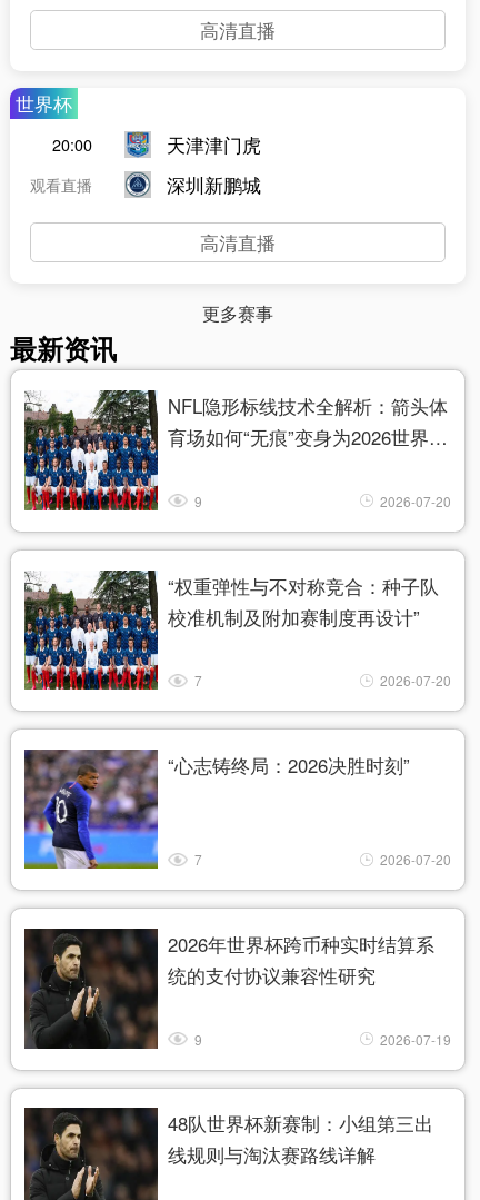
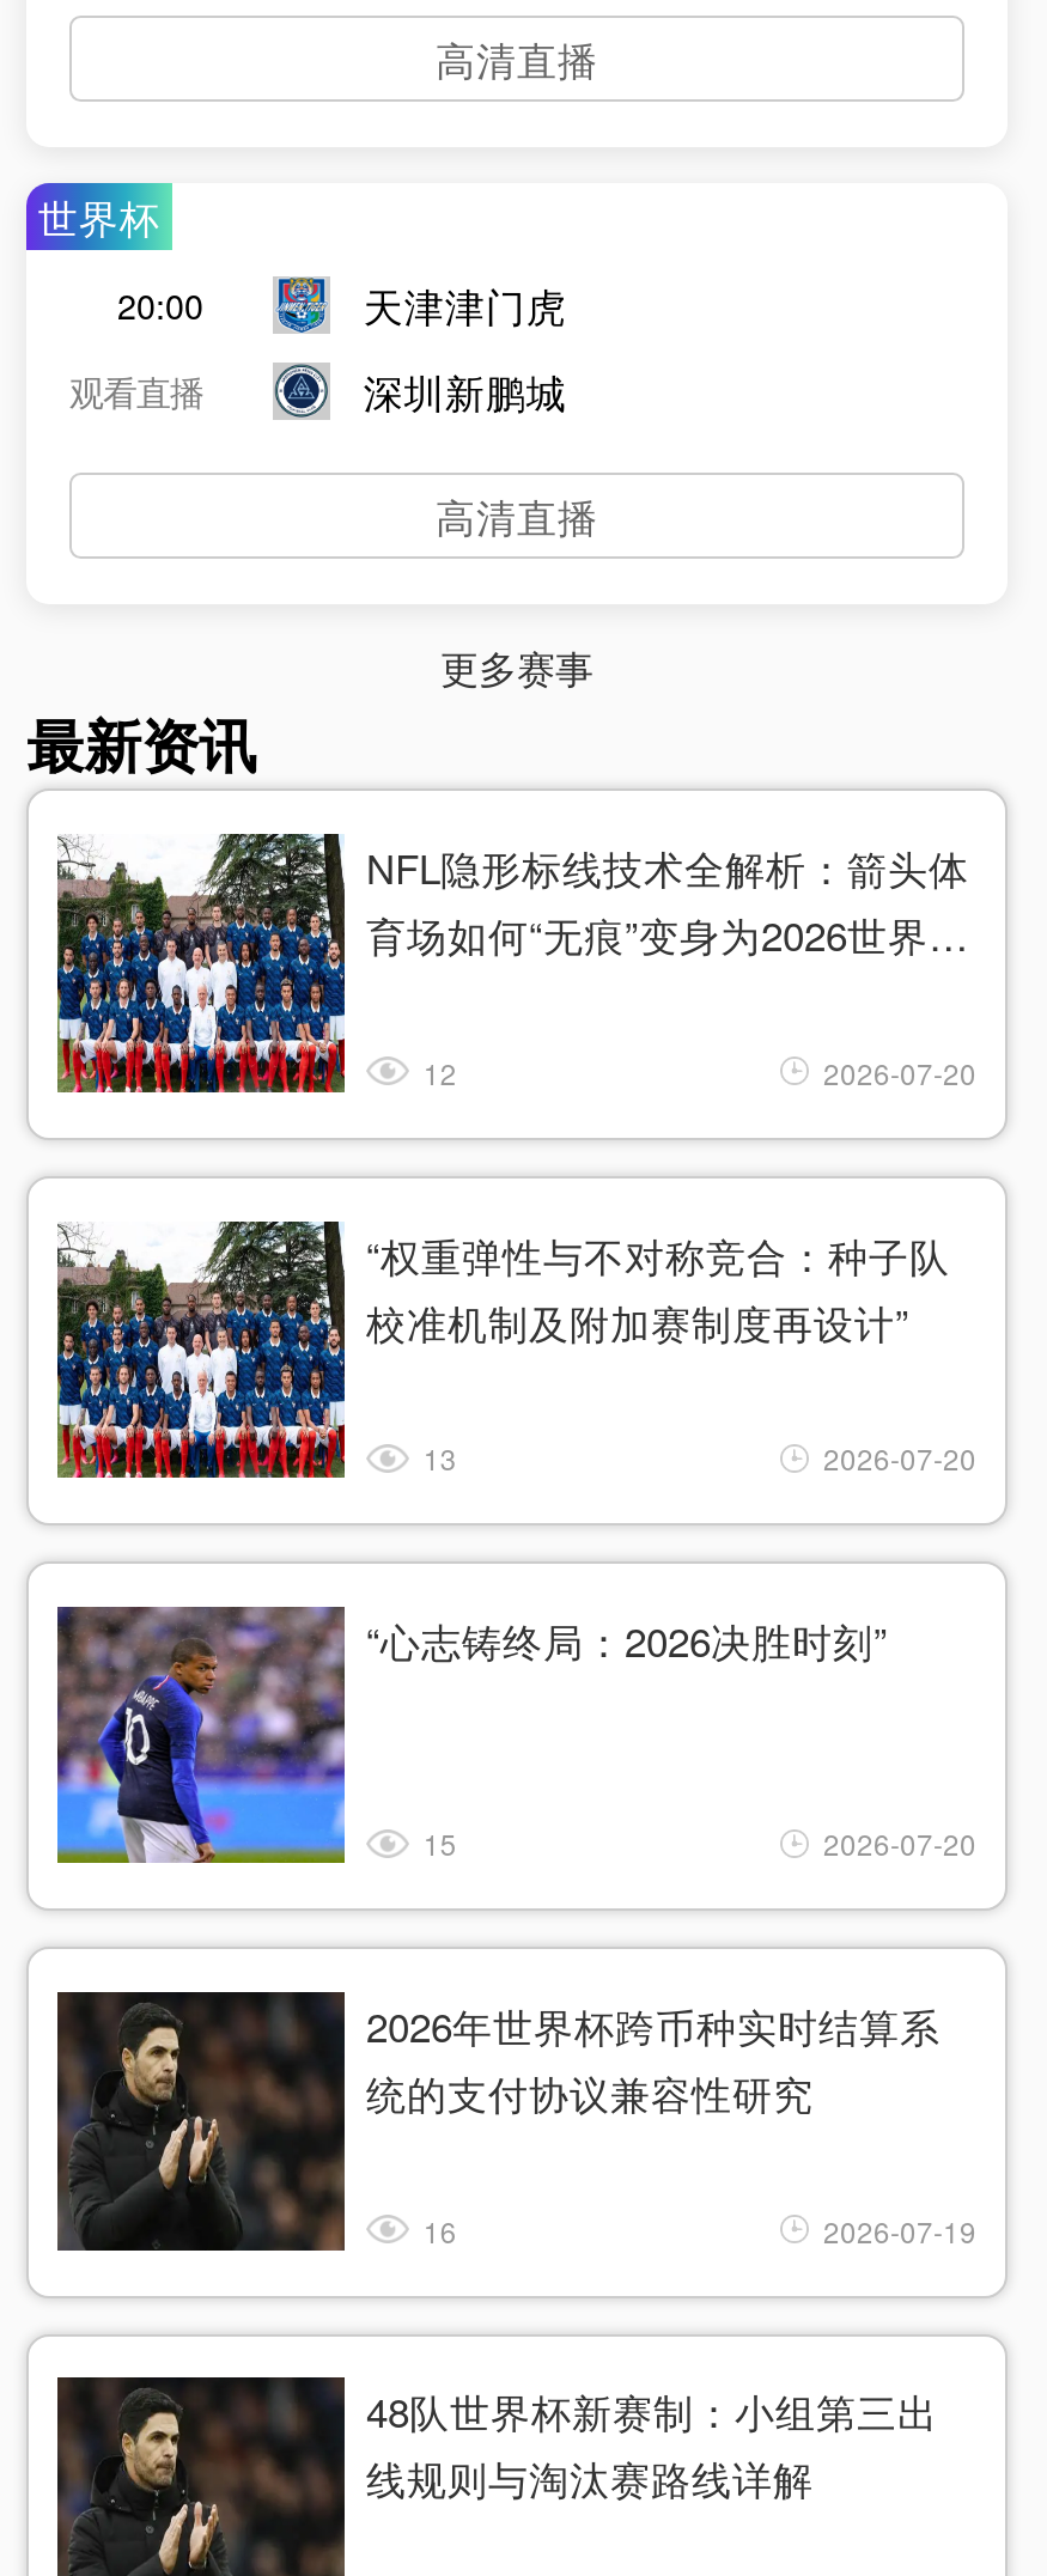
- 9
+ 12

- 7
+ 13

- 7
+ 15

- 9
+ 16
